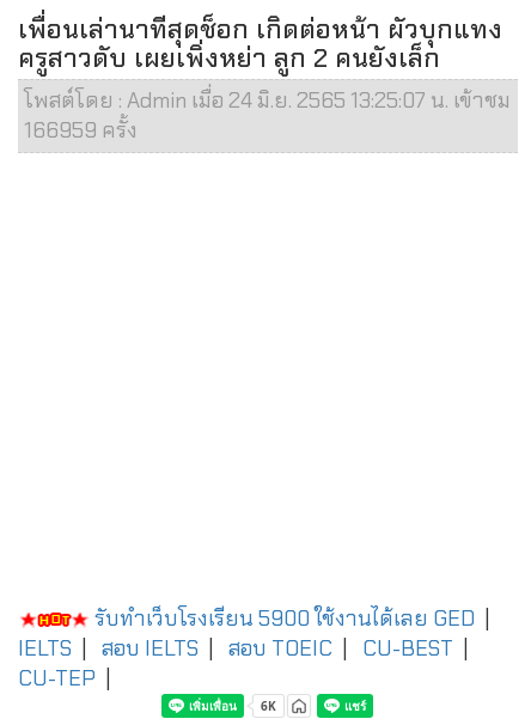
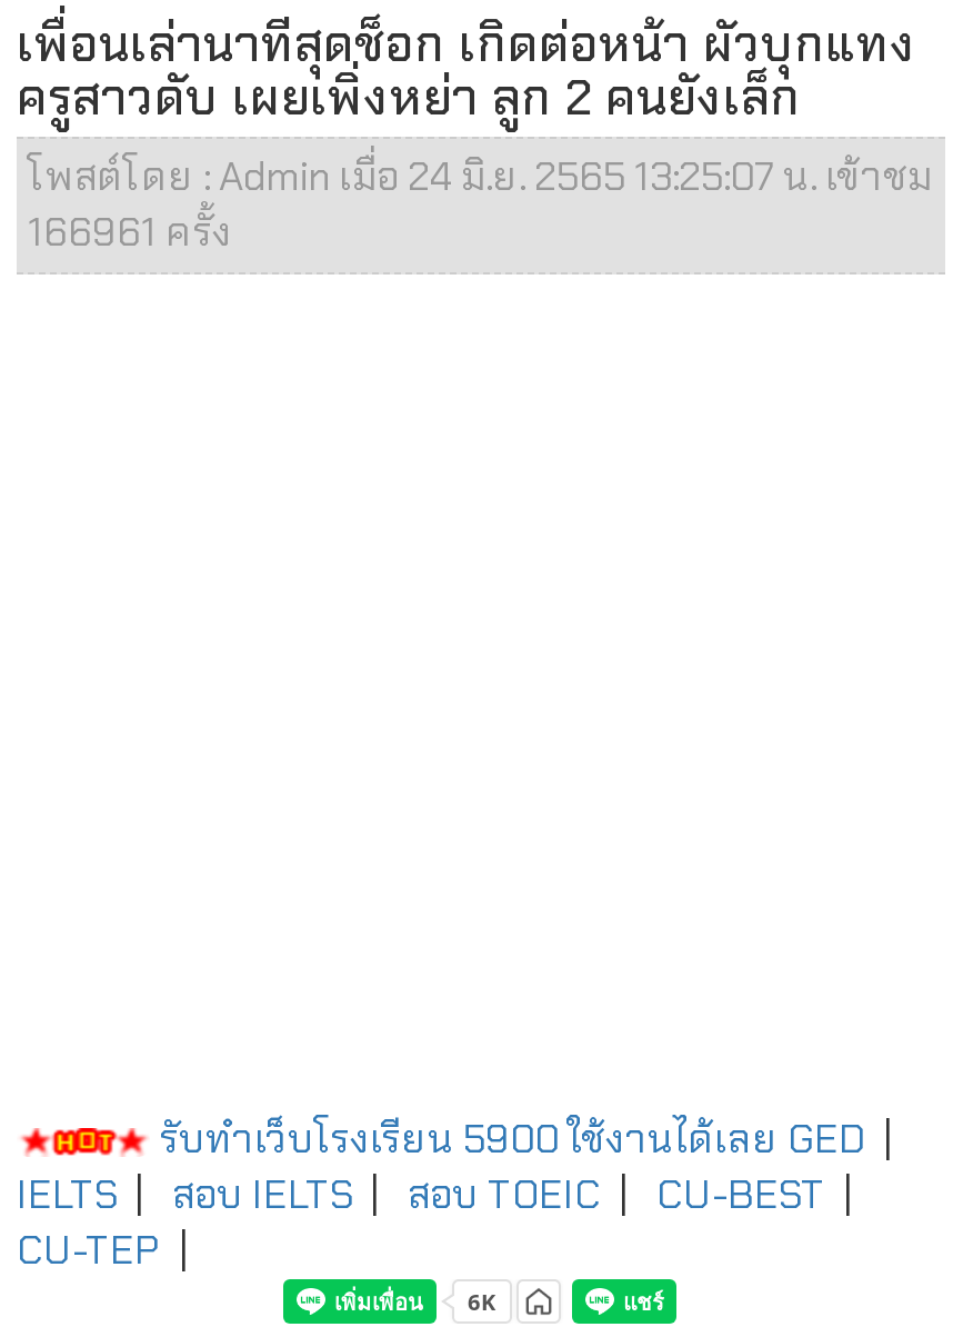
- 166959 ครั้ง
+ 166961 ครั้ง
